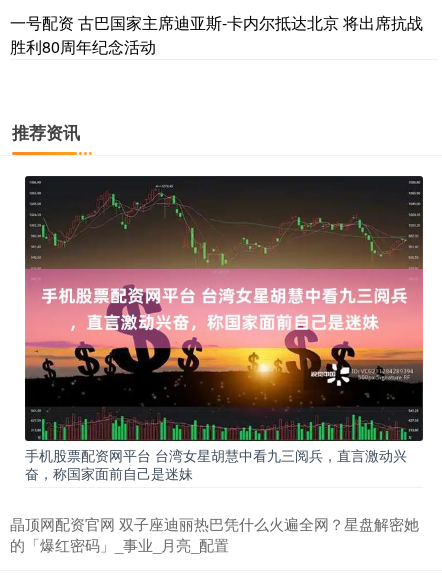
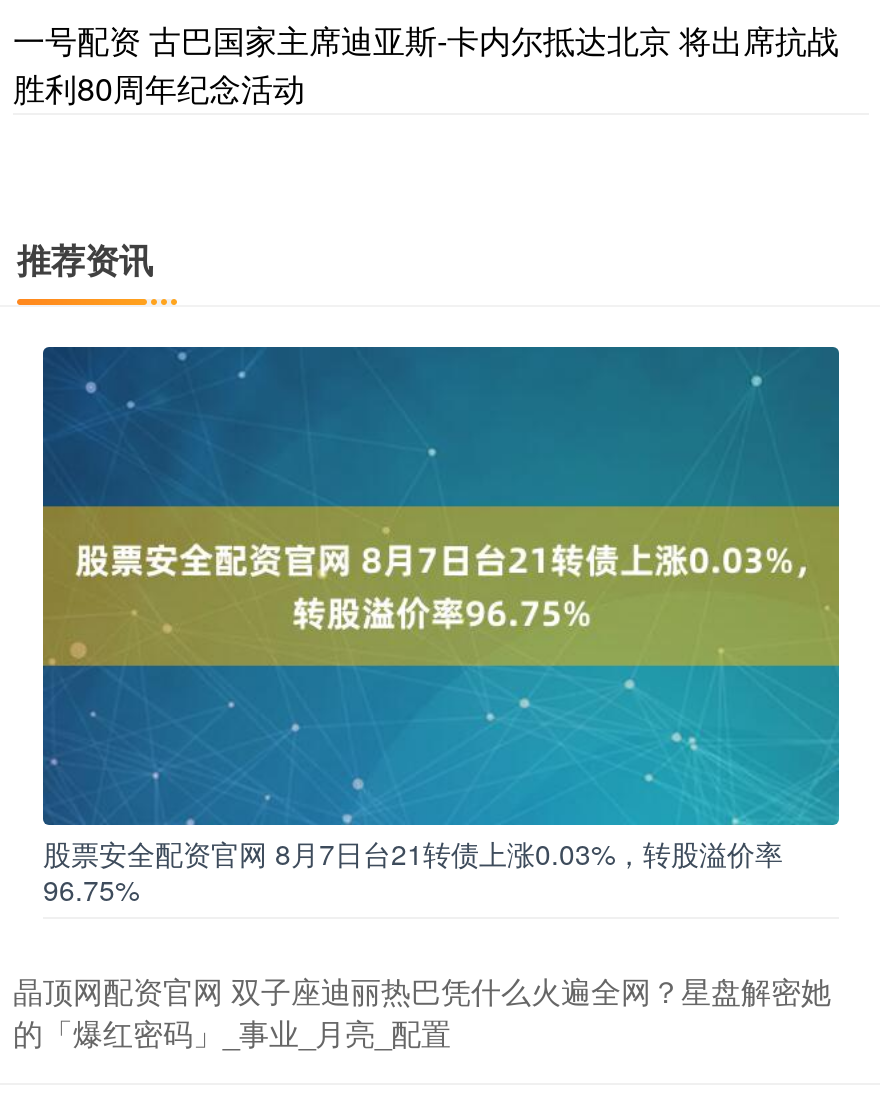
- [image]
- 手机股票配资网平台 台湾女星胡慧中看九三阅兵，直言激动兴
- 奋，称国家面前自己是迷妹
+ [image]
+ 股票安全配资官网 8月7日台21转债上涨0.03%，转股溢价率
+ 96.75%
